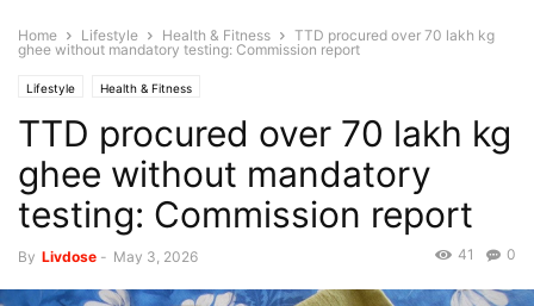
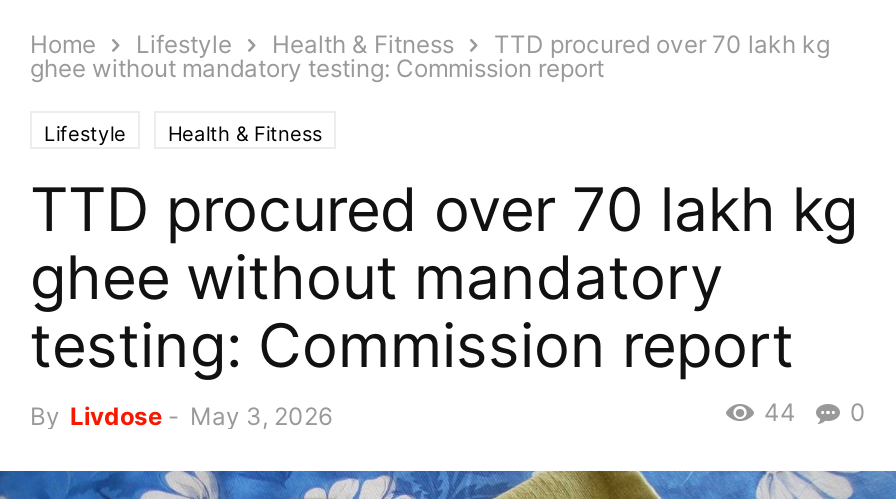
- 41 0
+ 44 0
